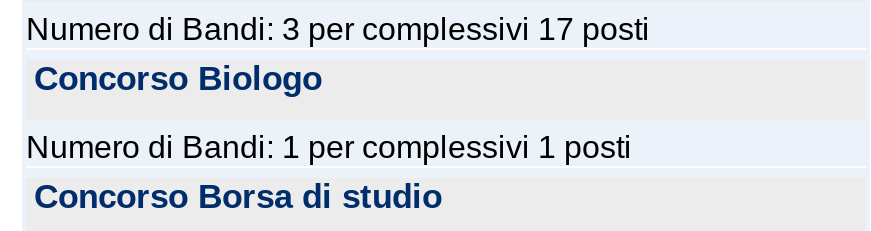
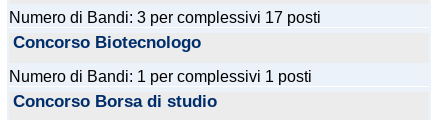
- Concorso Biologo
+ Concorso Biotecnologo
